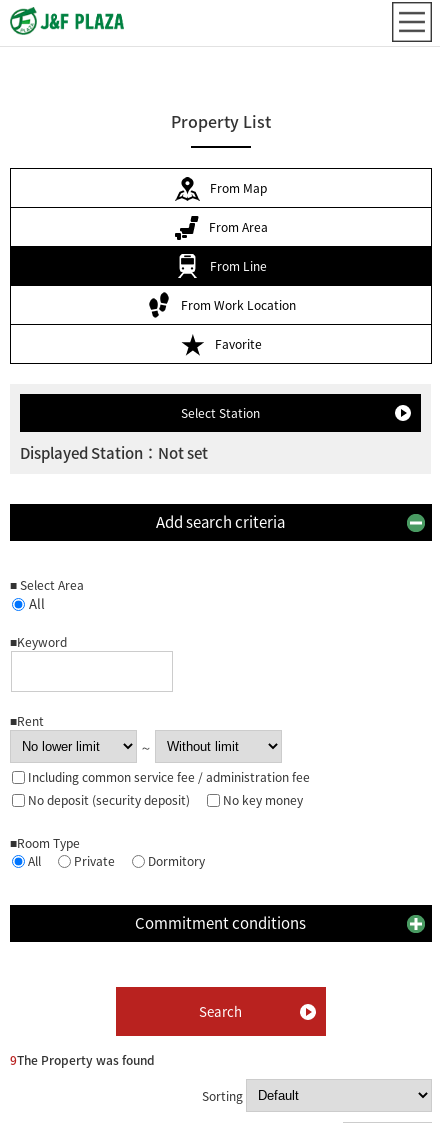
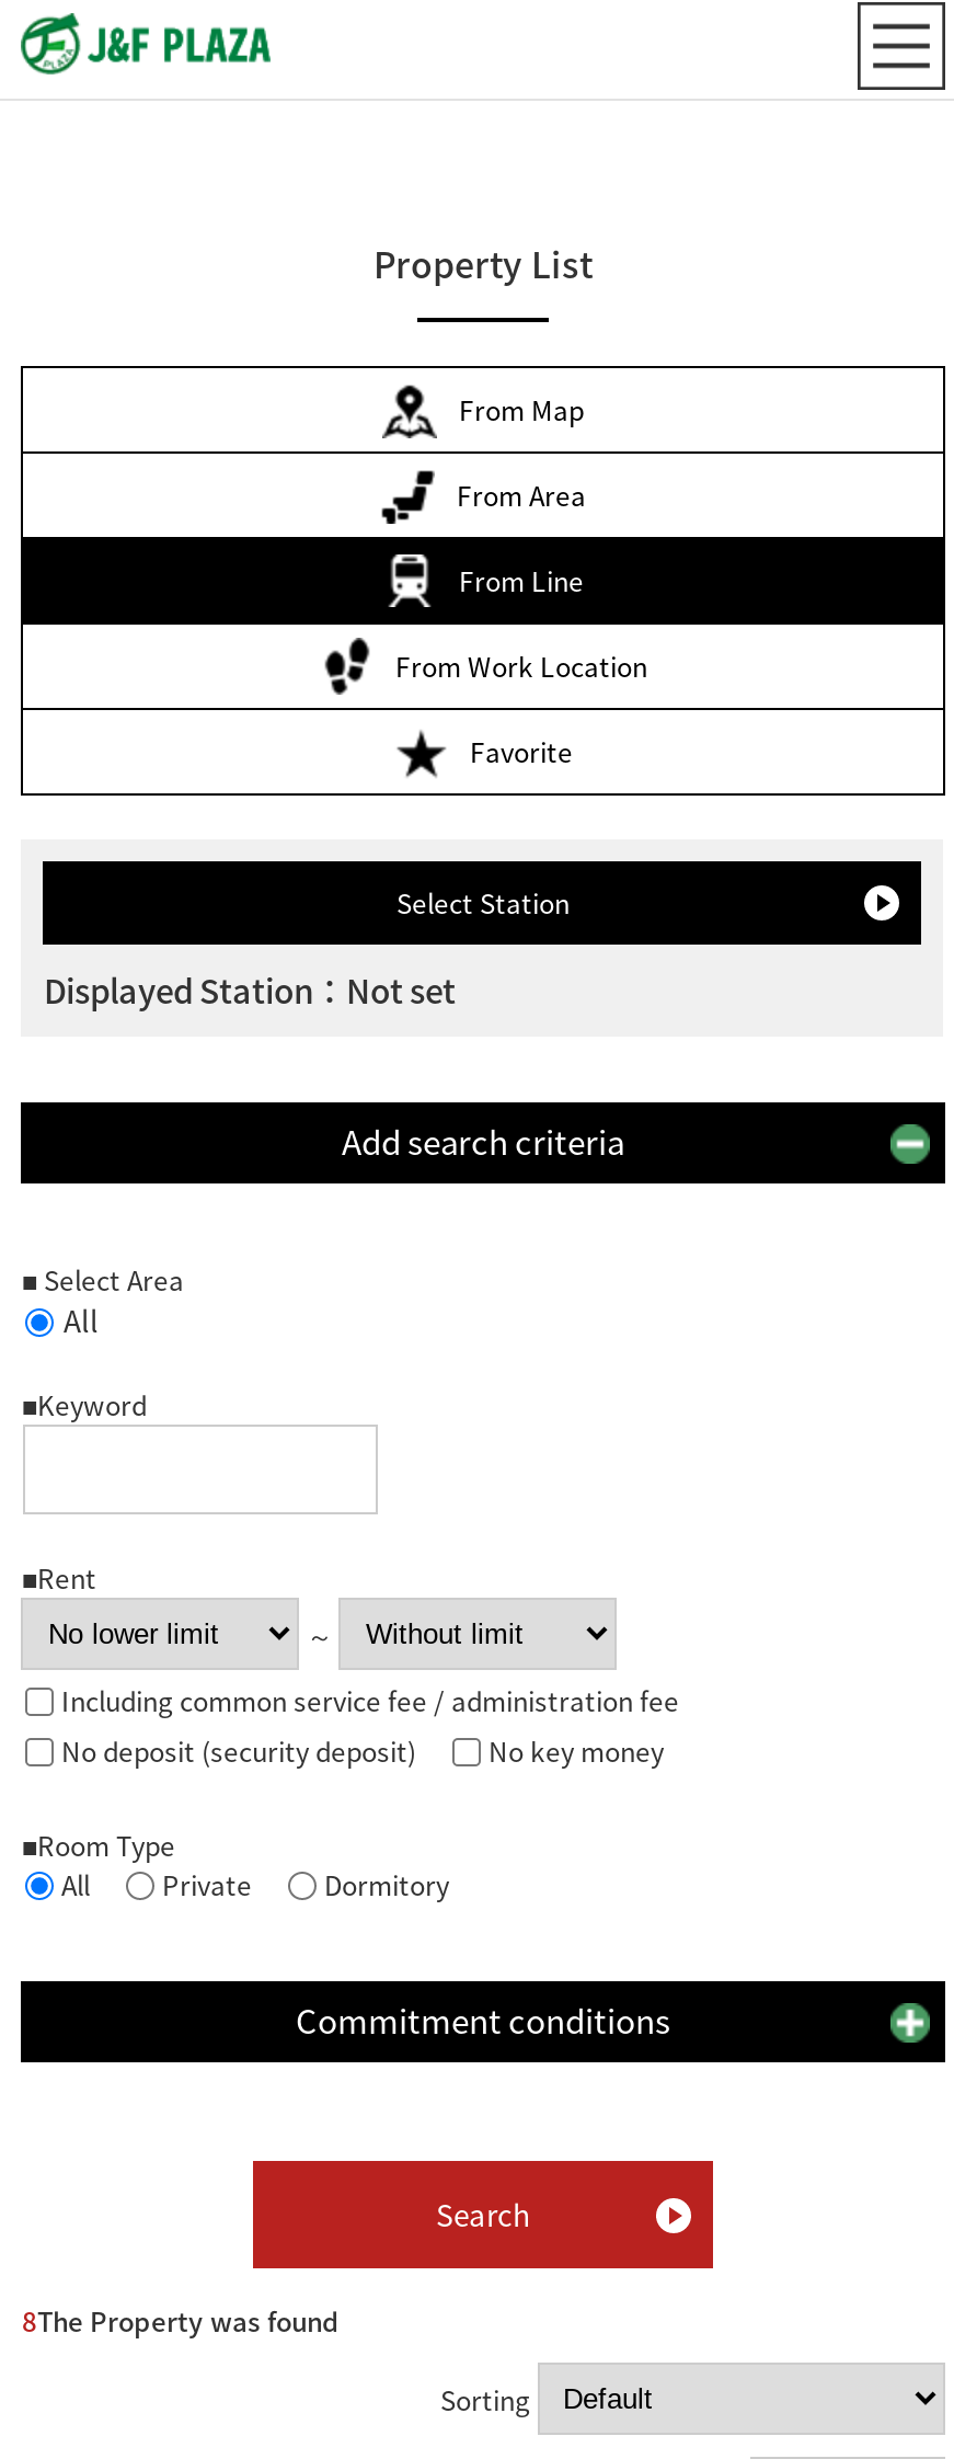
- 9The Property was found
+ 8The Property was found
